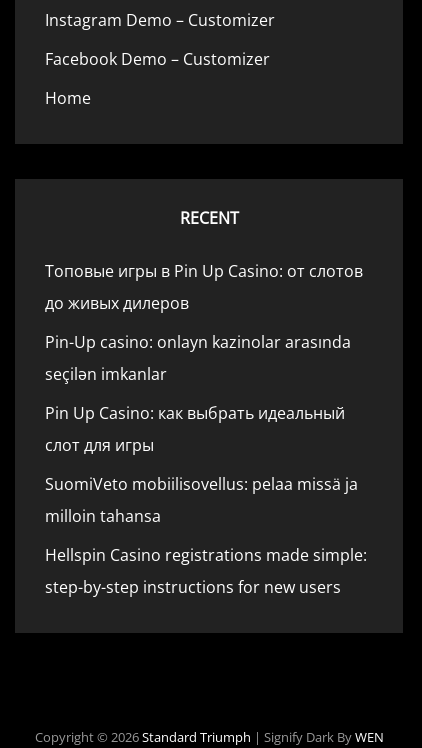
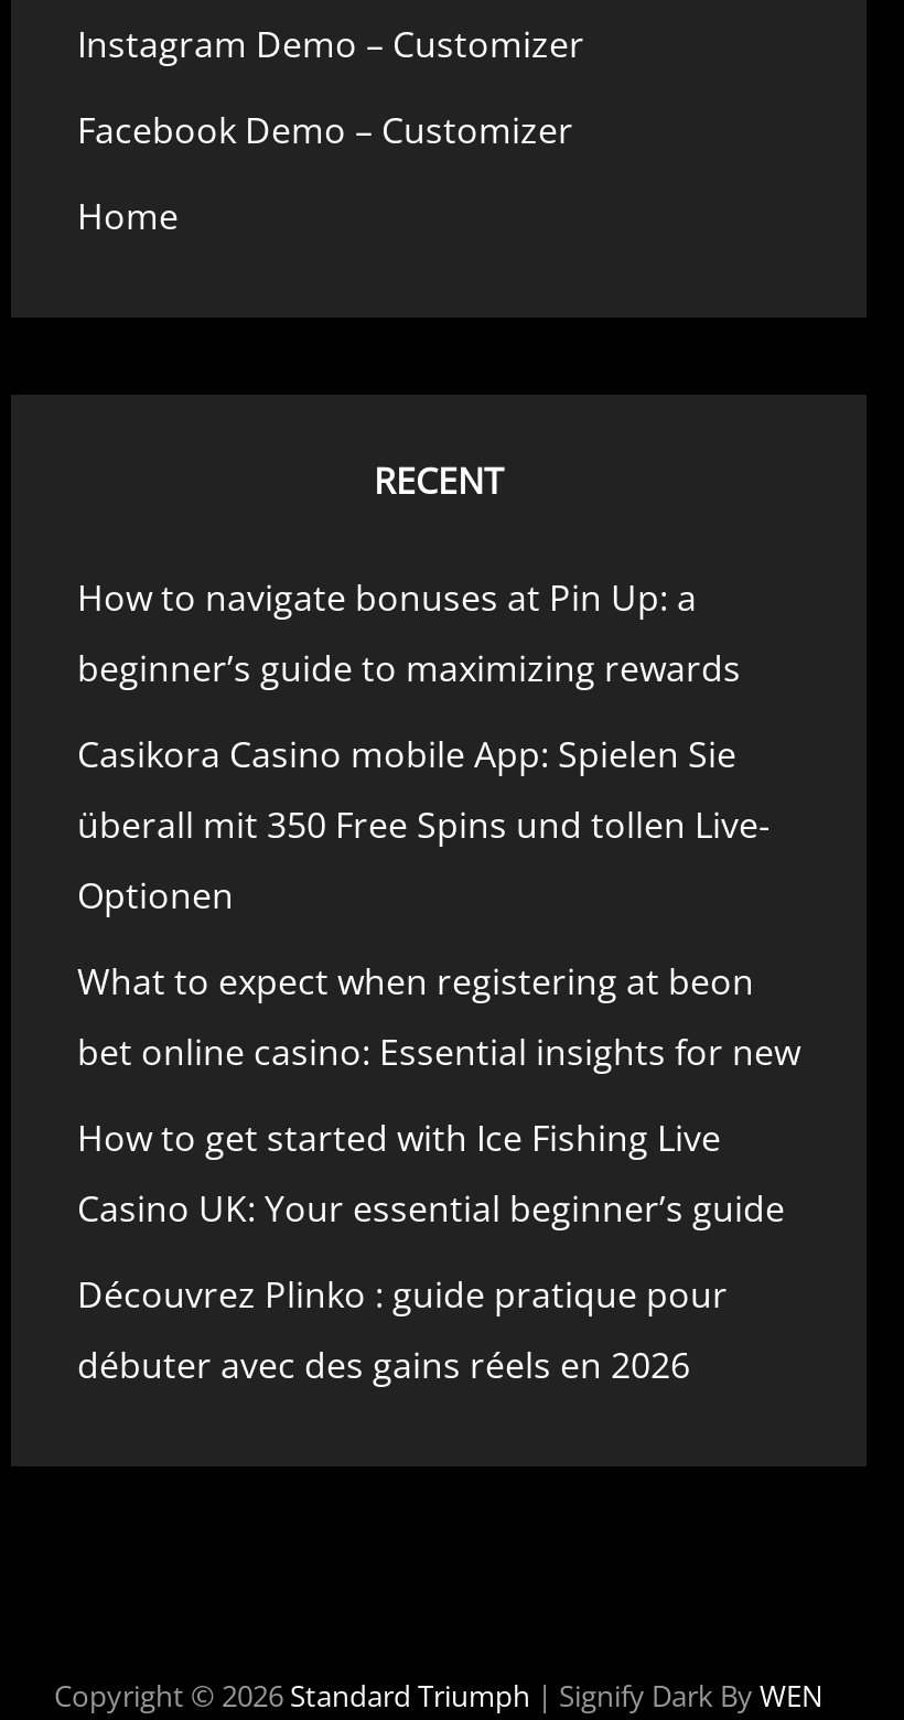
- Топовые игры в Pin Up Casino: от слотов
- до живых дилеров
- Pin-Up casino: onlayn kazinolar arasında
- seçilən imkanlar
- Pin Up Casino: как выбрать идеальный
- слот для игры
- SuomiVeto mobiilisovellus: pelaa missä ja
- milloin tahansa
- Hellspin Casino registrations made simple:
- step-by-step instructions for new users
+ How to navigate bonuses at Pin Up: a
+ beginner’s guide to maximizing rewards
+ Casikora Casino mobile App: Spielen Sie
+ überall mit 350 Free Spins und tollen Live-
+ Optionen
+ What to expect when registering at beon
+ bet online casino: Essential insights for new
+ How to get started with Ice Fishing Live
+ Casino UK: Your essential beginner’s guide
+ Découvrez Plinko : guide pratique pour
+ débuter avec des gains réels en 2026
